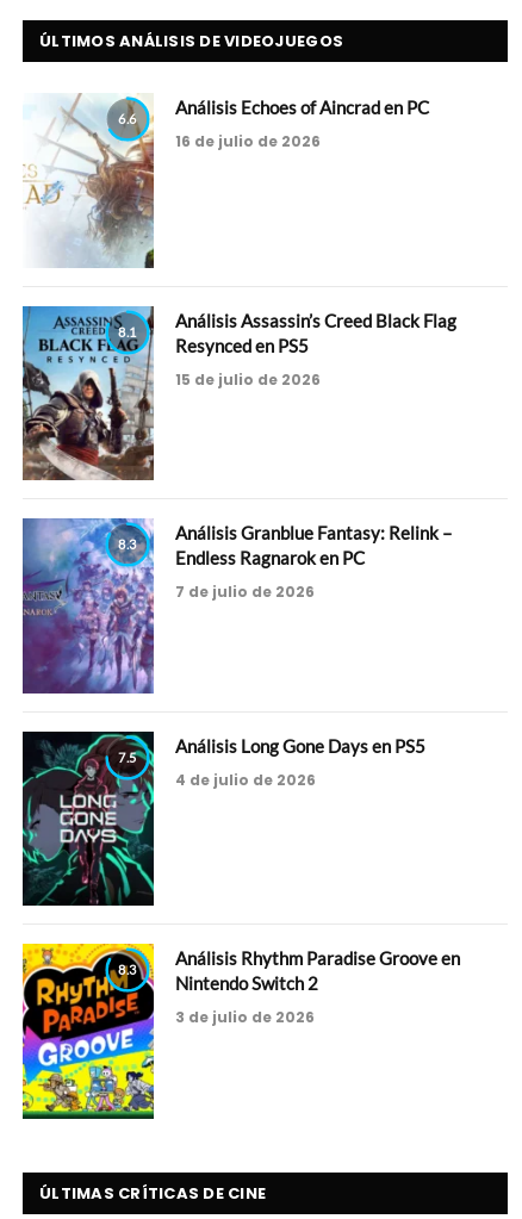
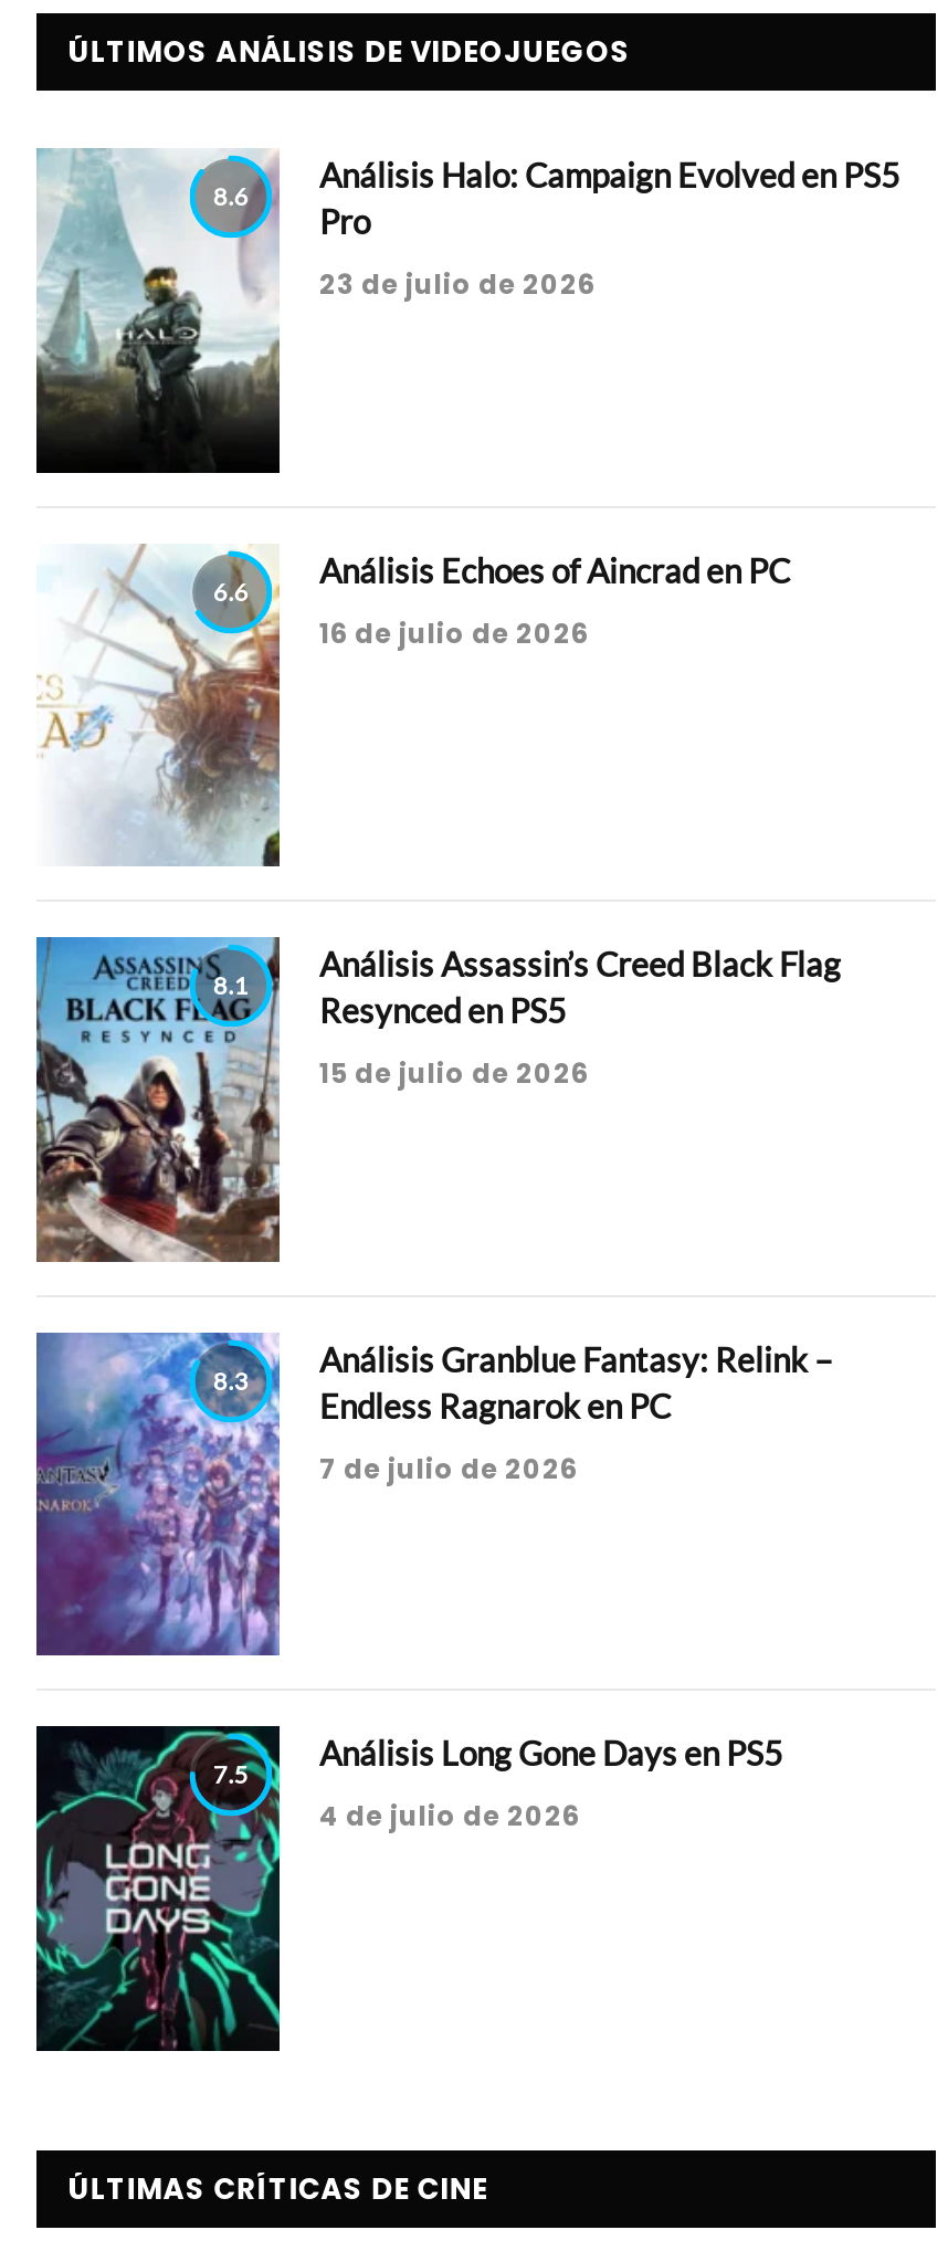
+ [image]
+ 8.6

+ Análisis Halo: Campaign Evolved en PS5
+ Pro
+ 23 de julio de 2026

moved down: [image] | 6.6 | Análisis Echoes of Aincrad en PC | ... | Análisis Long Gone Days en PS5 | 4 de julio de 2026

moved down: [image]

- [image]
- 8.3

- Análisis Rhythm Paradise Groove en
- Nintendo Switch 2
- 3 de julio de 2026
